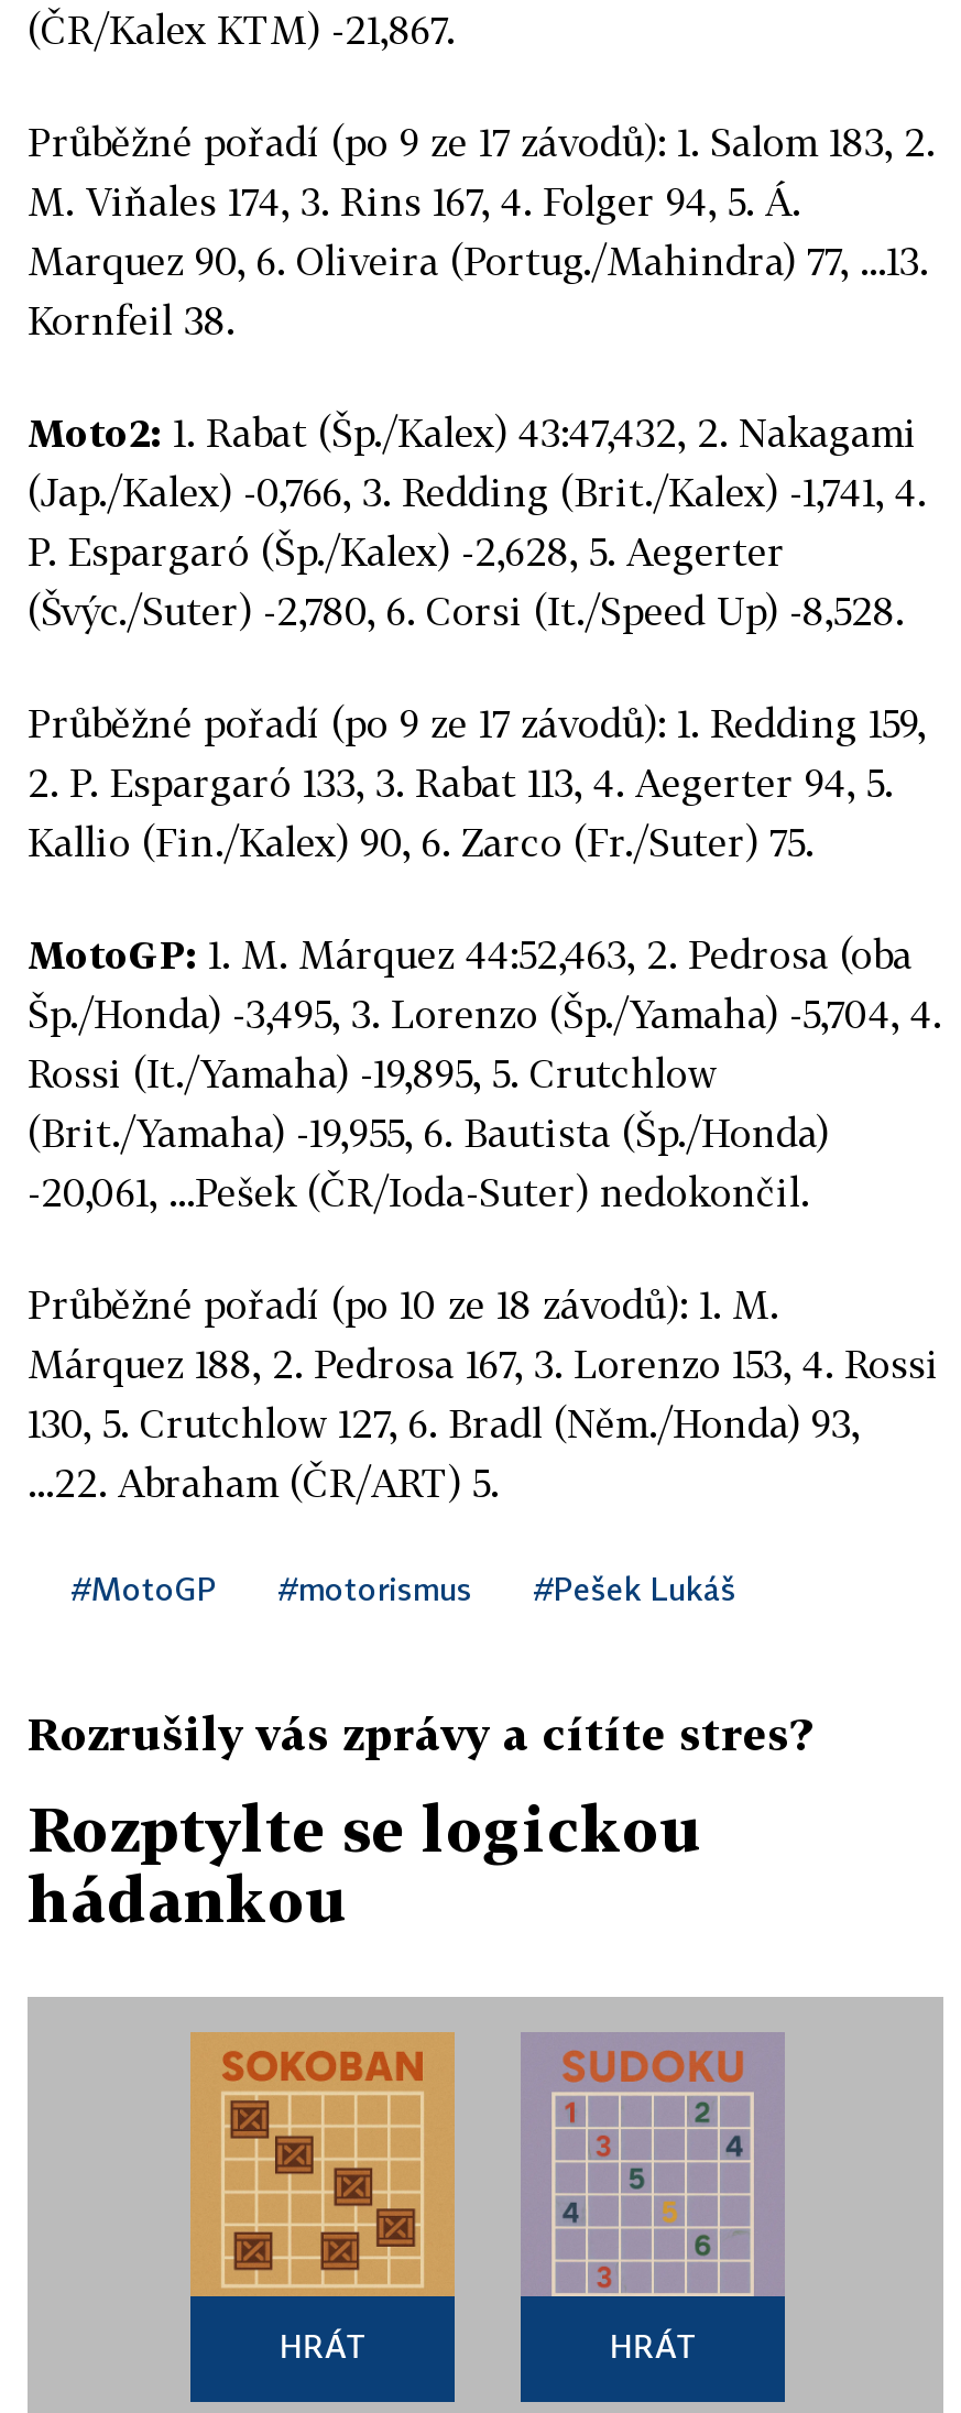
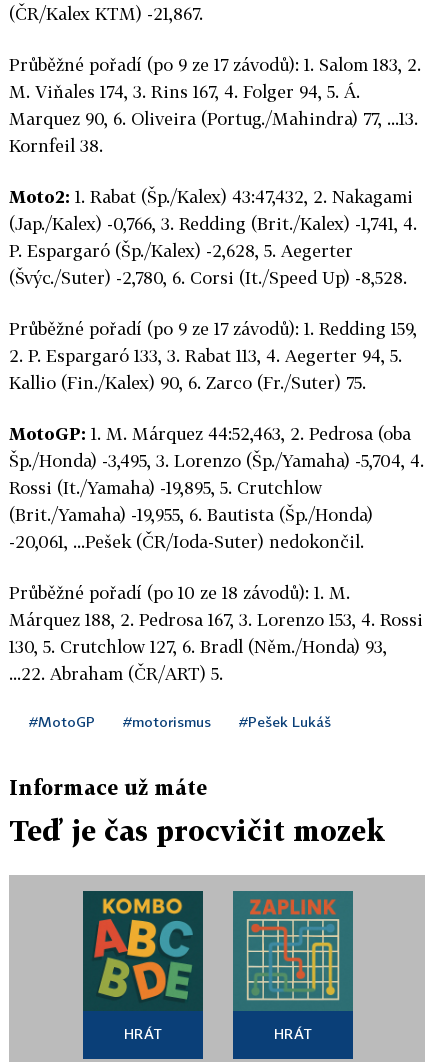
- Rozrušily vás zprávy a cítíte stres?
+ Informace už máte

- Rozptylte se logickou
- hádankou
+ Teď je čas procvičit mozek

- [image]
+ [image]

- [image]
+ [image]
